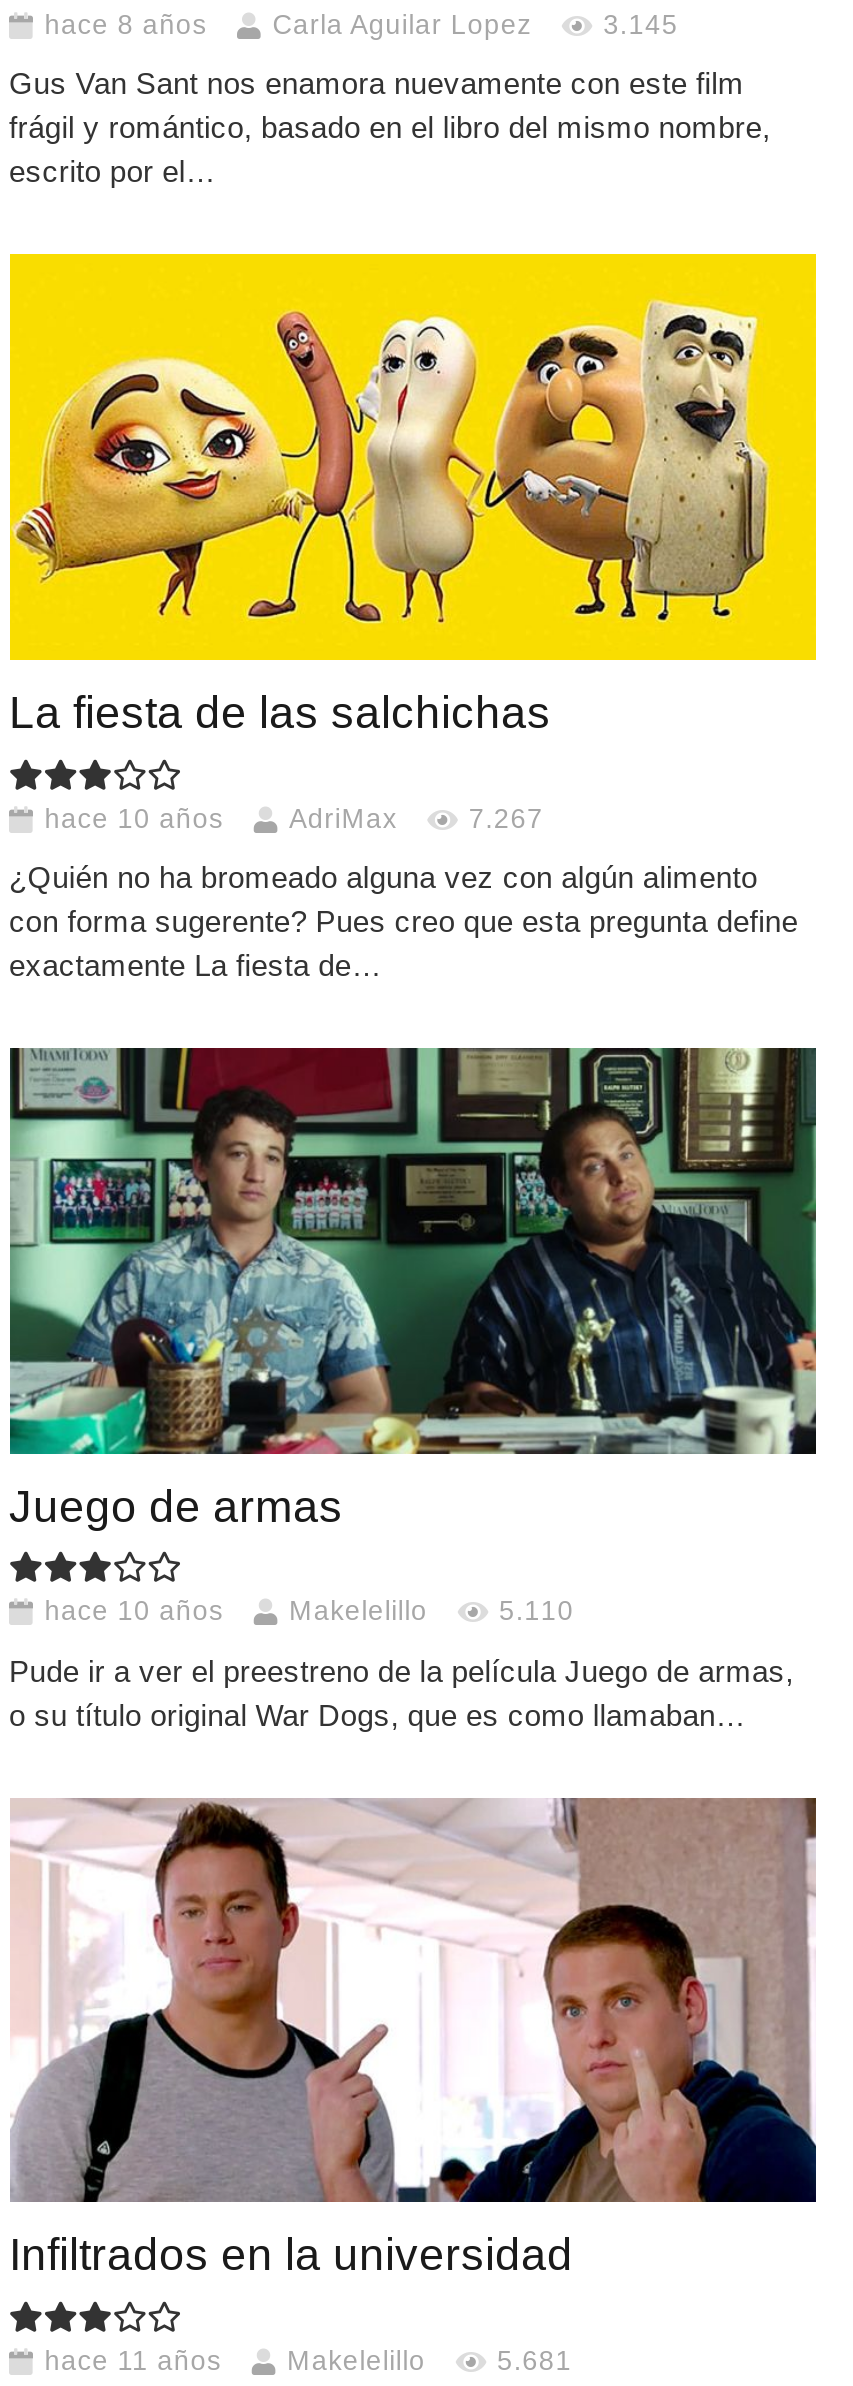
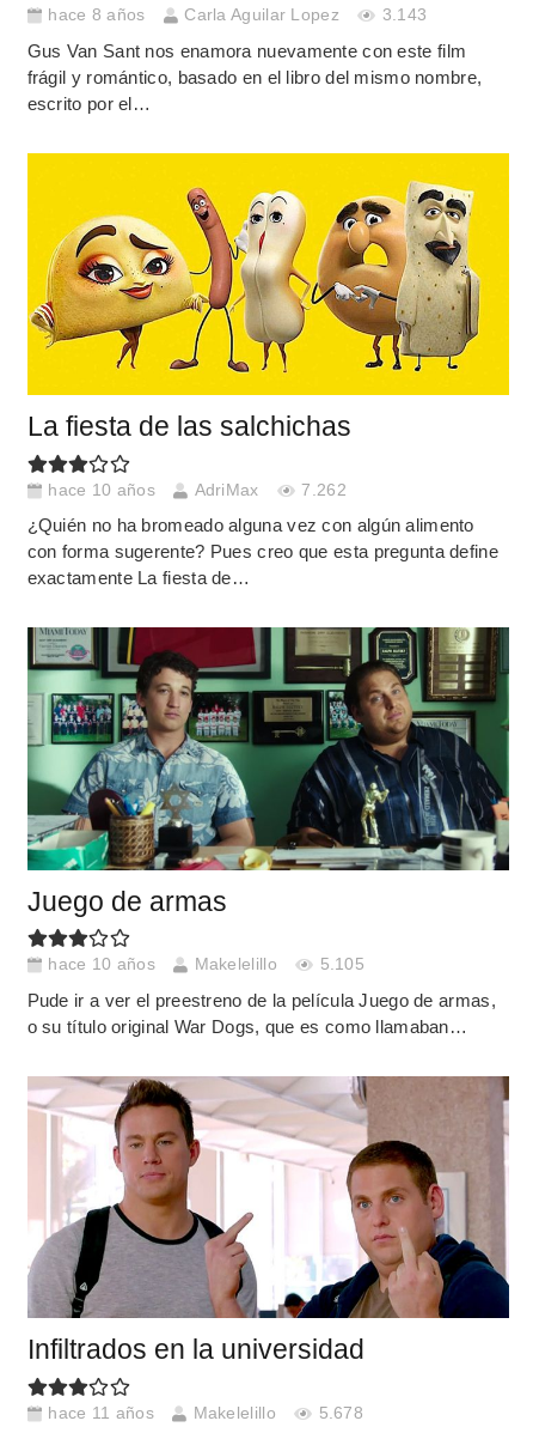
- 3.145
+ 3.143

- 7.267
+ 7.262

- 5.110
+ 5.105

- 5.681
+ 5.678
